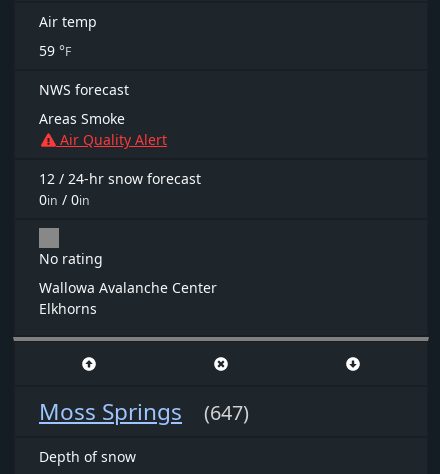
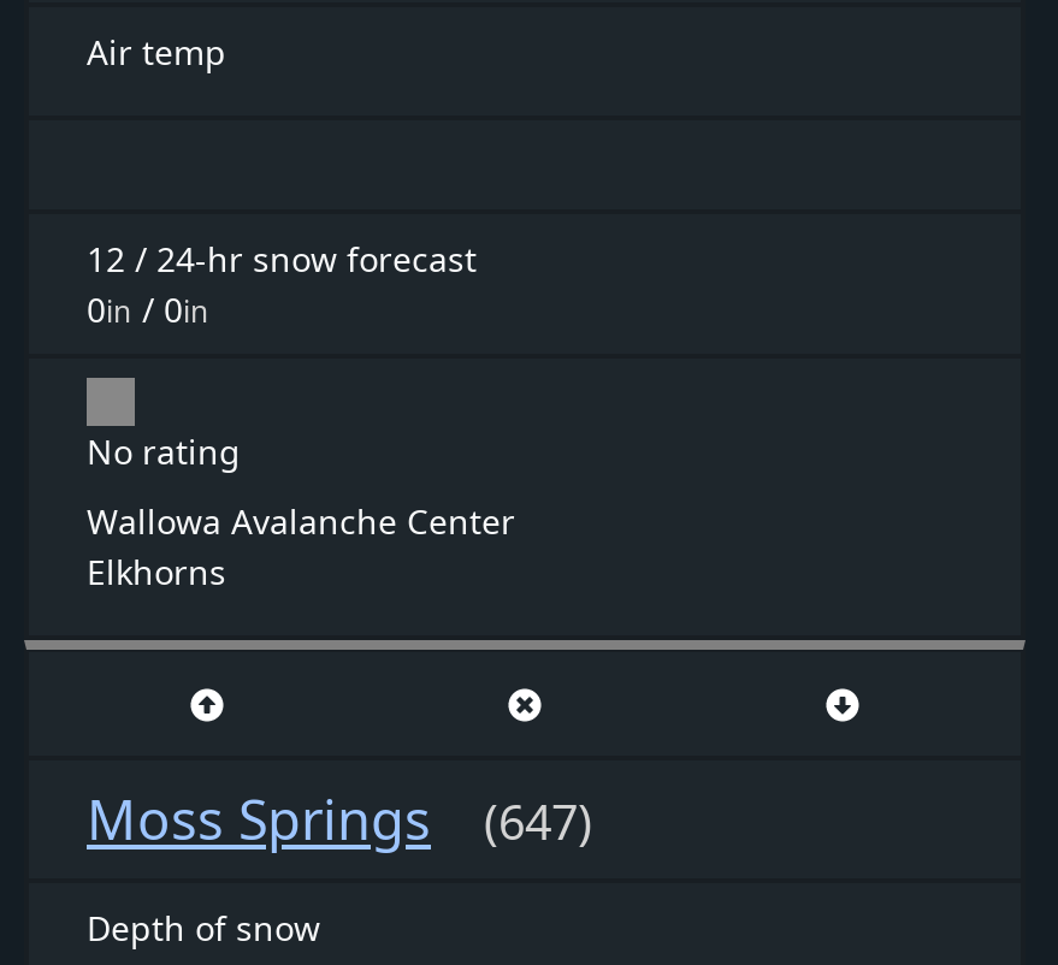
- 59 °F
- NWS forecast
- Areas Smoke
- Air Quality Alert
